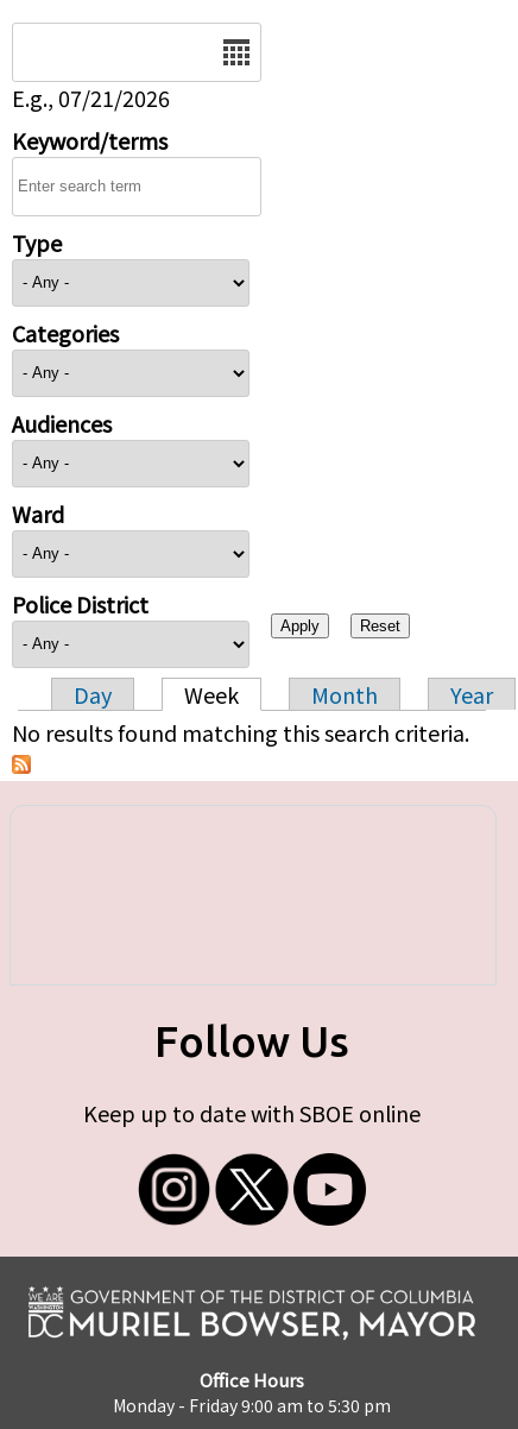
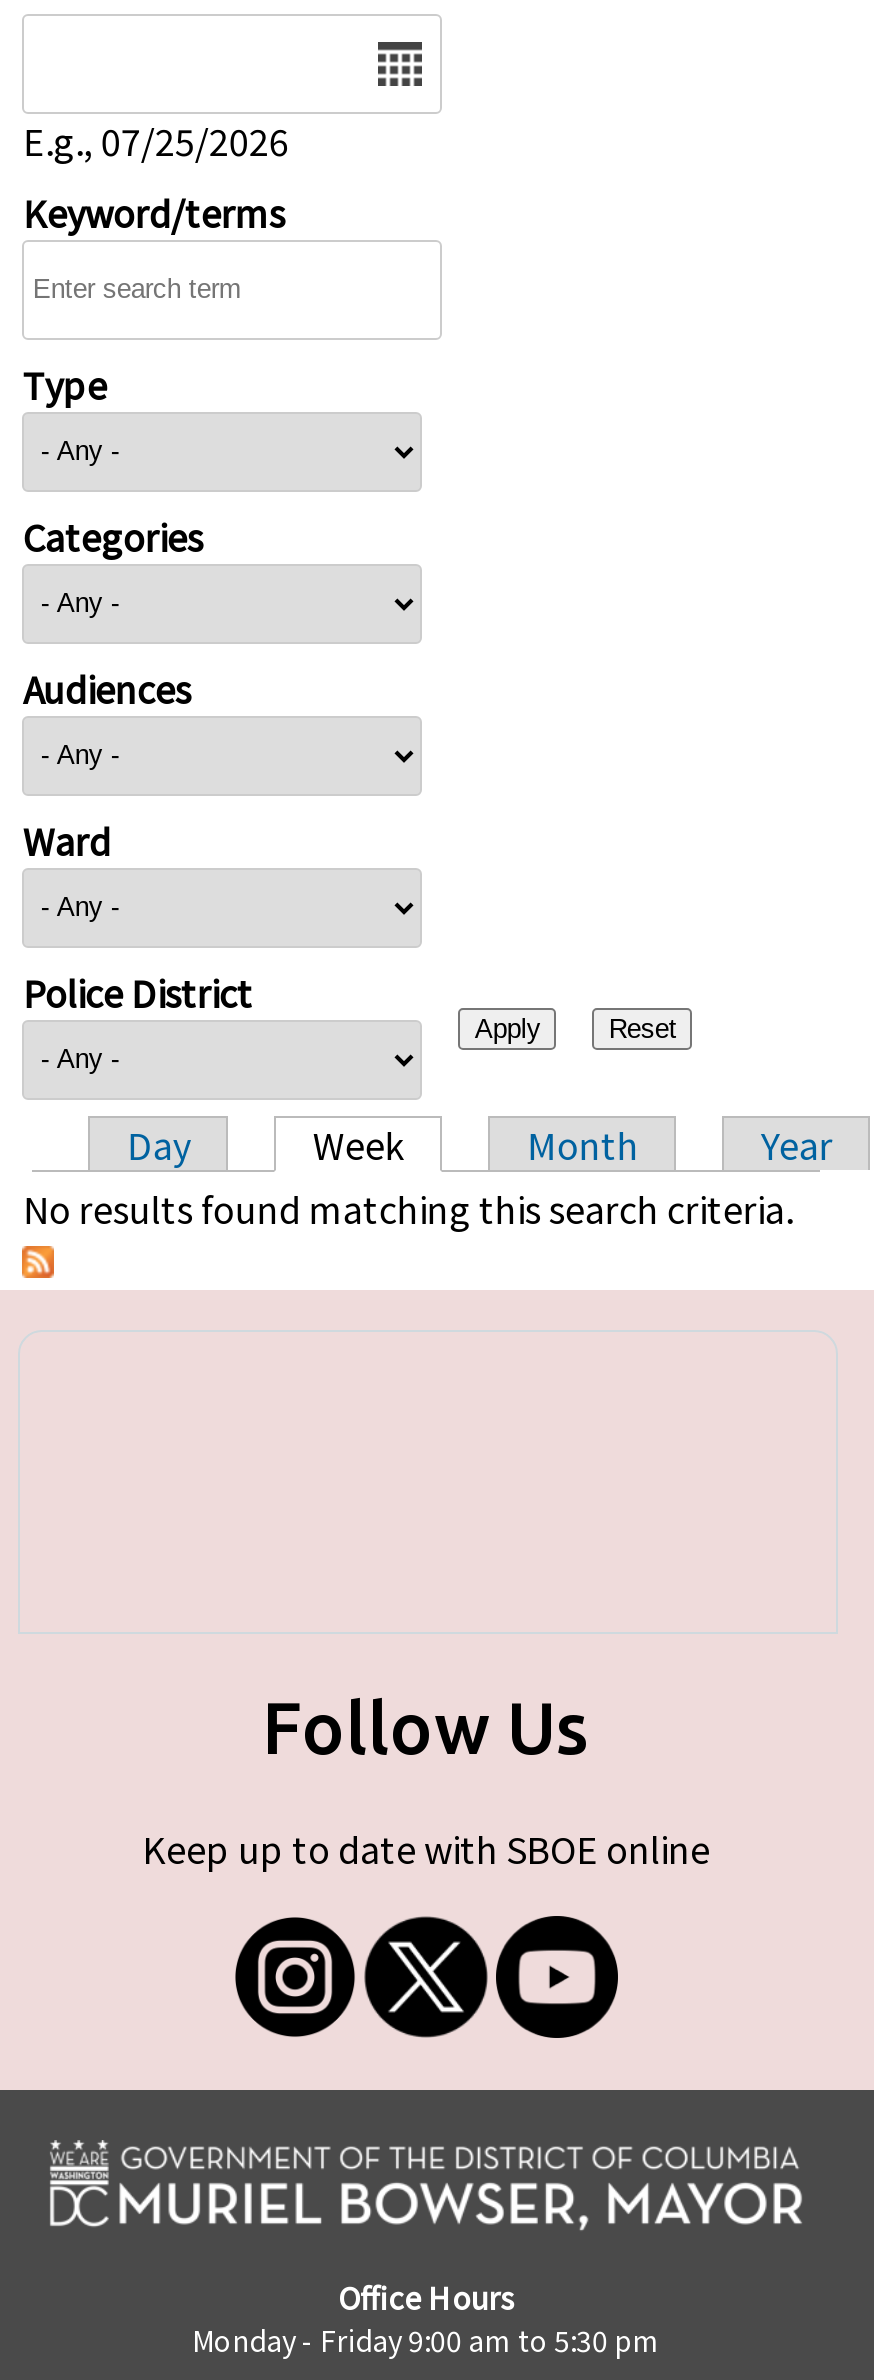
- E.g., 07/21/2026
+ E.g., 07/25/2026
